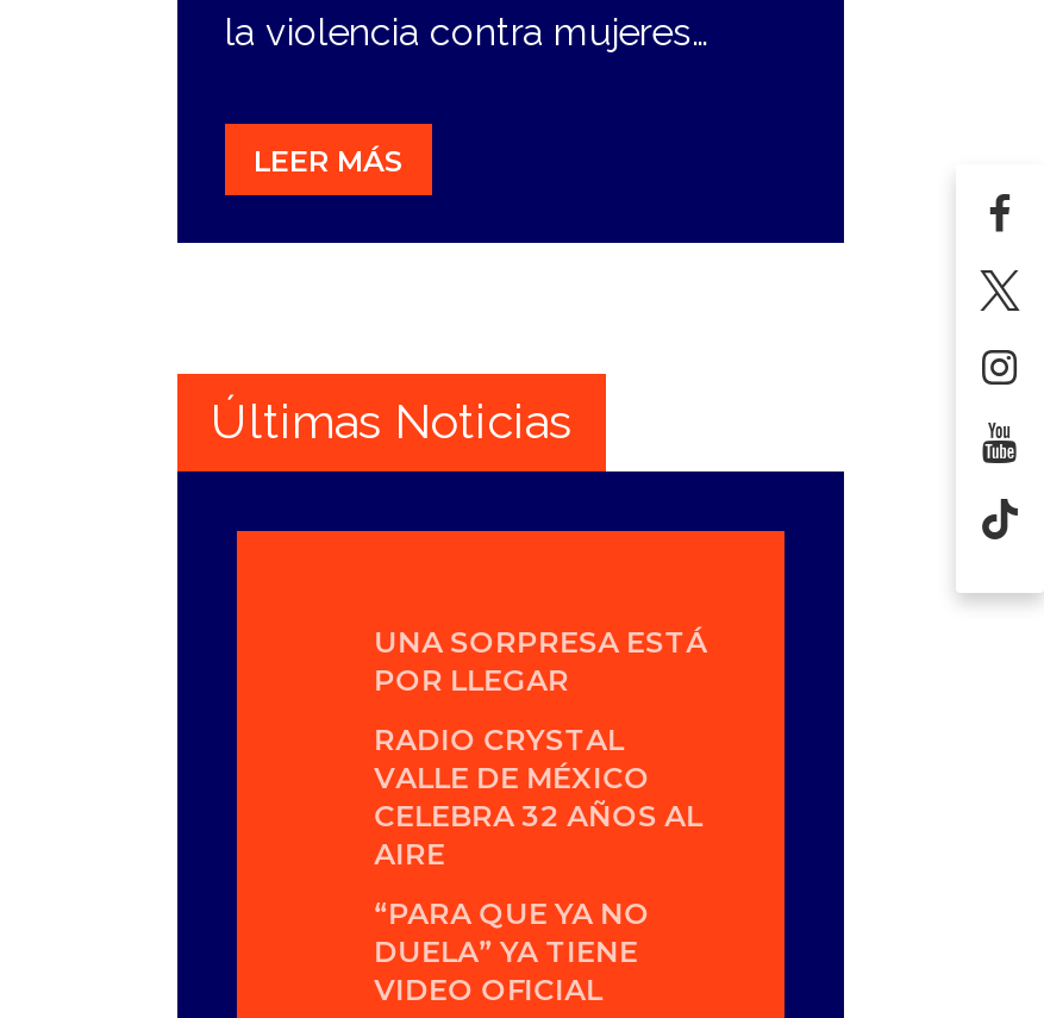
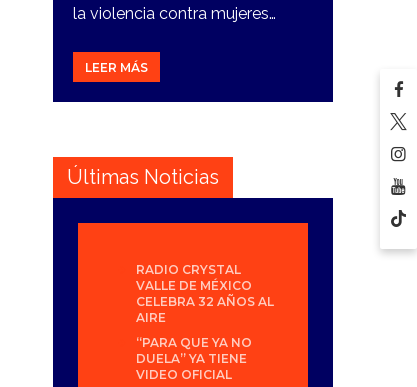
- UNA SORPRESA ESTÁ
- POR LLEGAR
